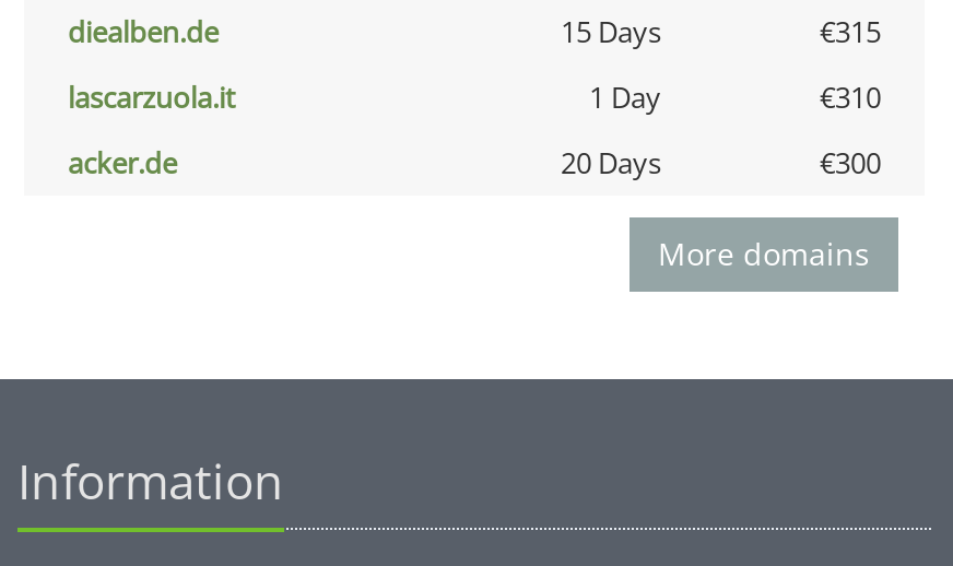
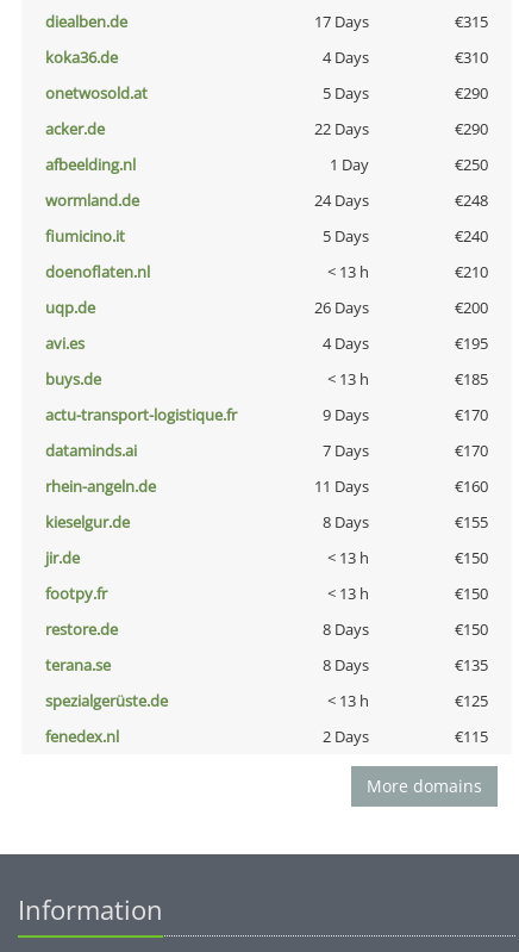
- 15 Days
+ 17 Days

- lascarzuola.it
- 1 Day
+ koka36.de
+ 4 Days

+ onetwosold.at
+ 5 Days
+ €290

- 20 Days
- €300
+ 22 Days
+ €290
+ afbeelding.nl
+ 1 Day
+ €250
+ wormland.de
+ 24 Days
+ €248
+ fiumicino.it
+ 5 Days
+ €240
+ doenoflaten.nl
+ < 13 h
+ €210
+ uqp.de
+ 26 Days
+ €200
+ avi.es
+ 4 Days
+ €195
+ buys.de
+ < 13 h
+ €185
+ actu-transport-logistique.fr
+ 9 Days
+ €170
+ dataminds.ai
+ 7 Days
+ €170
+ rhein-angeln.de
+ 11 Days
+ €160
+ kieselgur.de
+ 8 Days
+ €155
+ jir.de
+ < 13 h
+ €150
+ footpy.fr
+ < 13 h
+ €150
+ restore.de
+ 8 Days
+ €150
+ terana.se
+ 8 Days
+ €135
+ spezialgerüste.de
+ < 13 h
+ €125
+ fenedex.nl
+ 2 Days
+ €115
